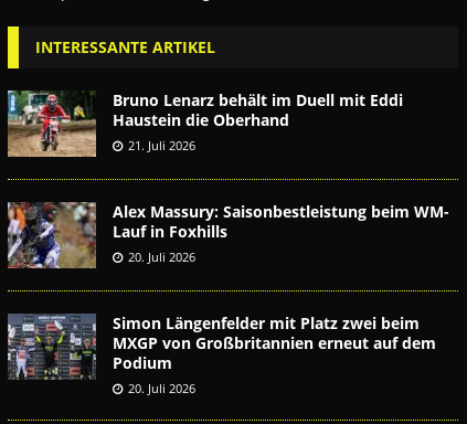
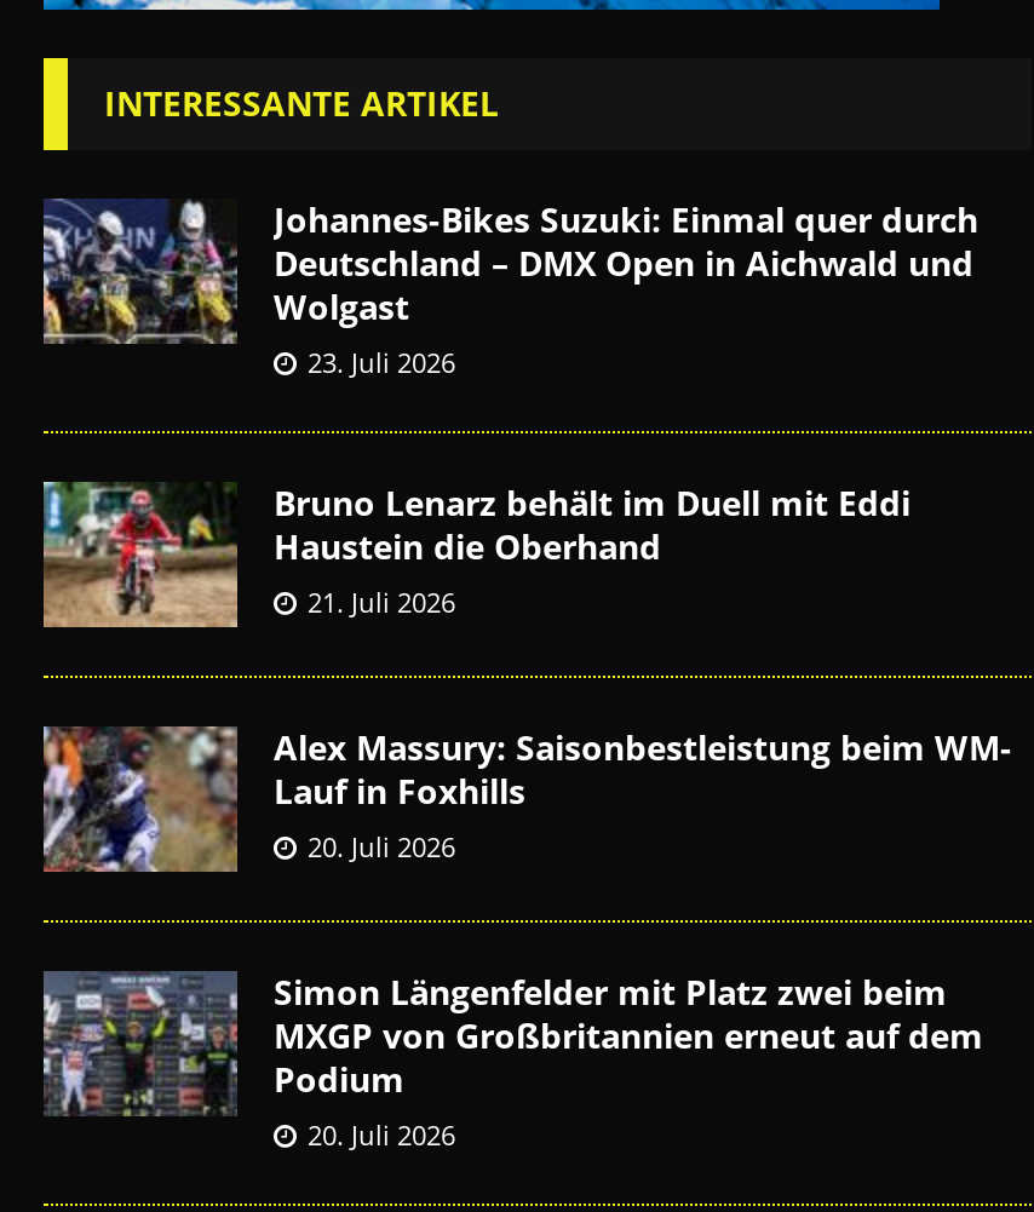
+ [image]
+ Johannes-Bikes Suzuki: Einmal quer durch
+ Deutschland – DMX Open in Aichwald und
+ Wolgast
+ 23. Juli 2026
